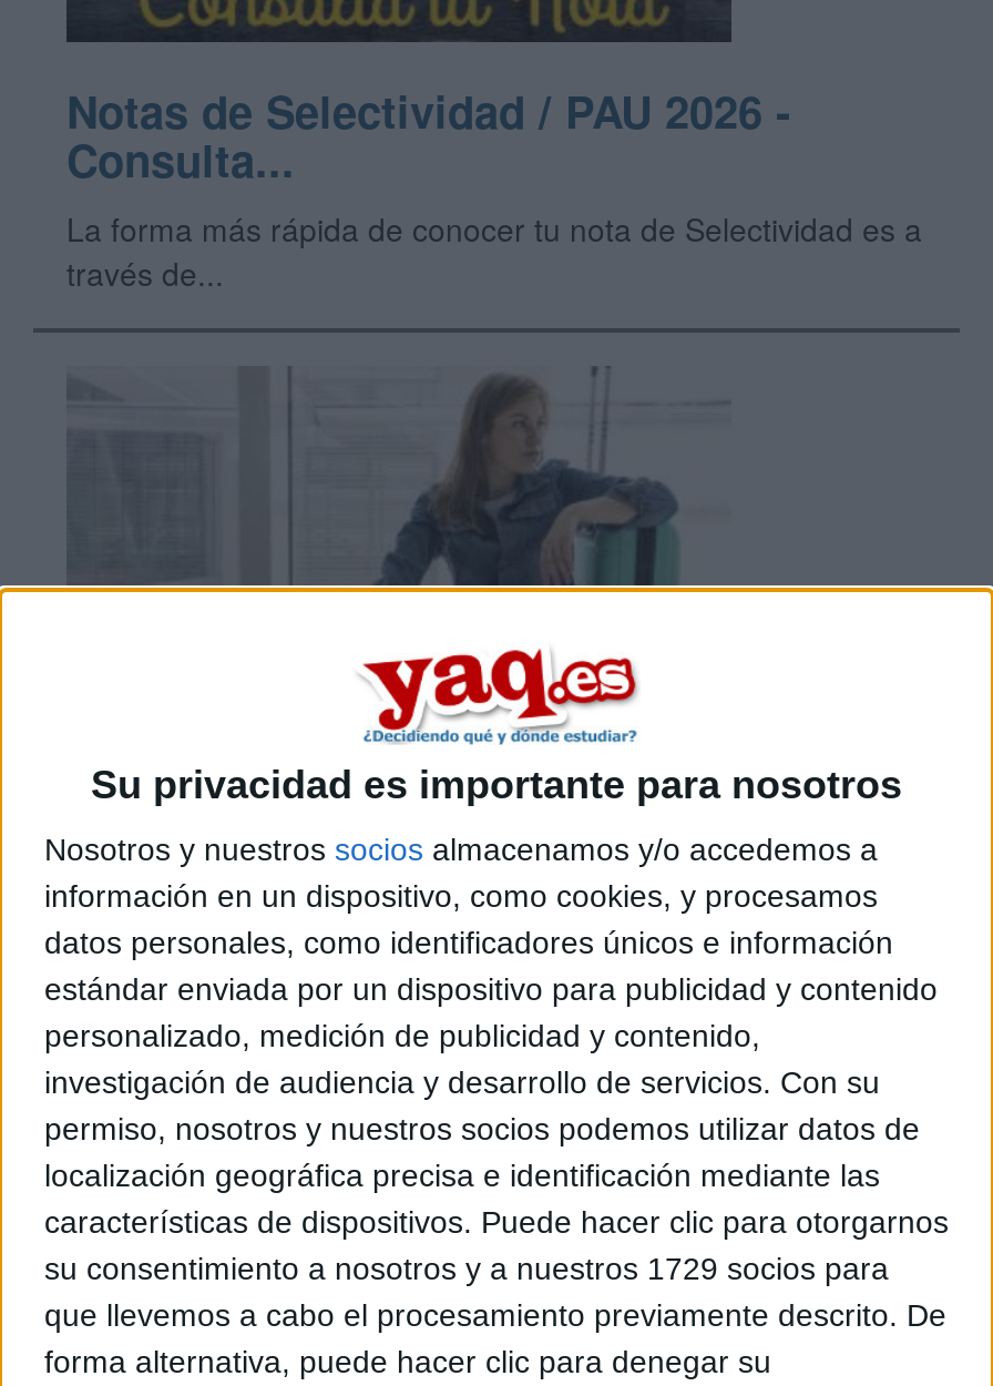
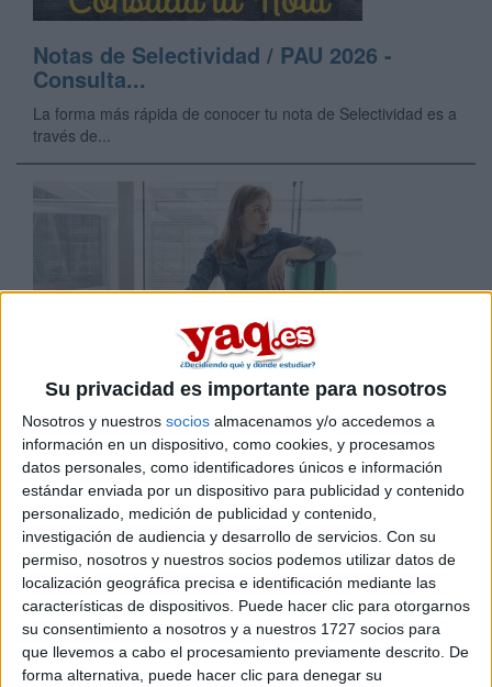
- su consentimiento a nosotros y a nuestros 1729 socios para
+ su consentimiento a nosotros y a nuestros 1727 socios para
